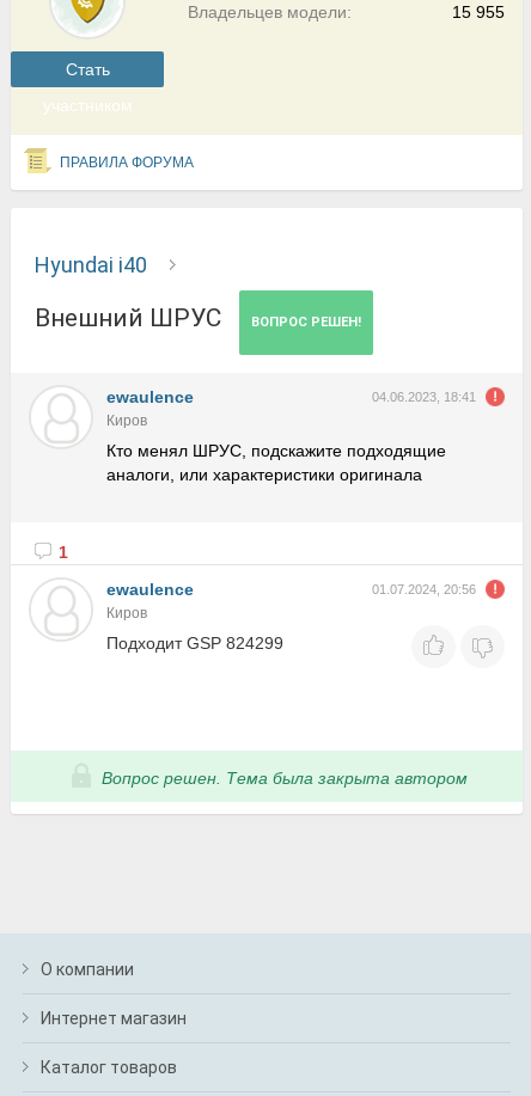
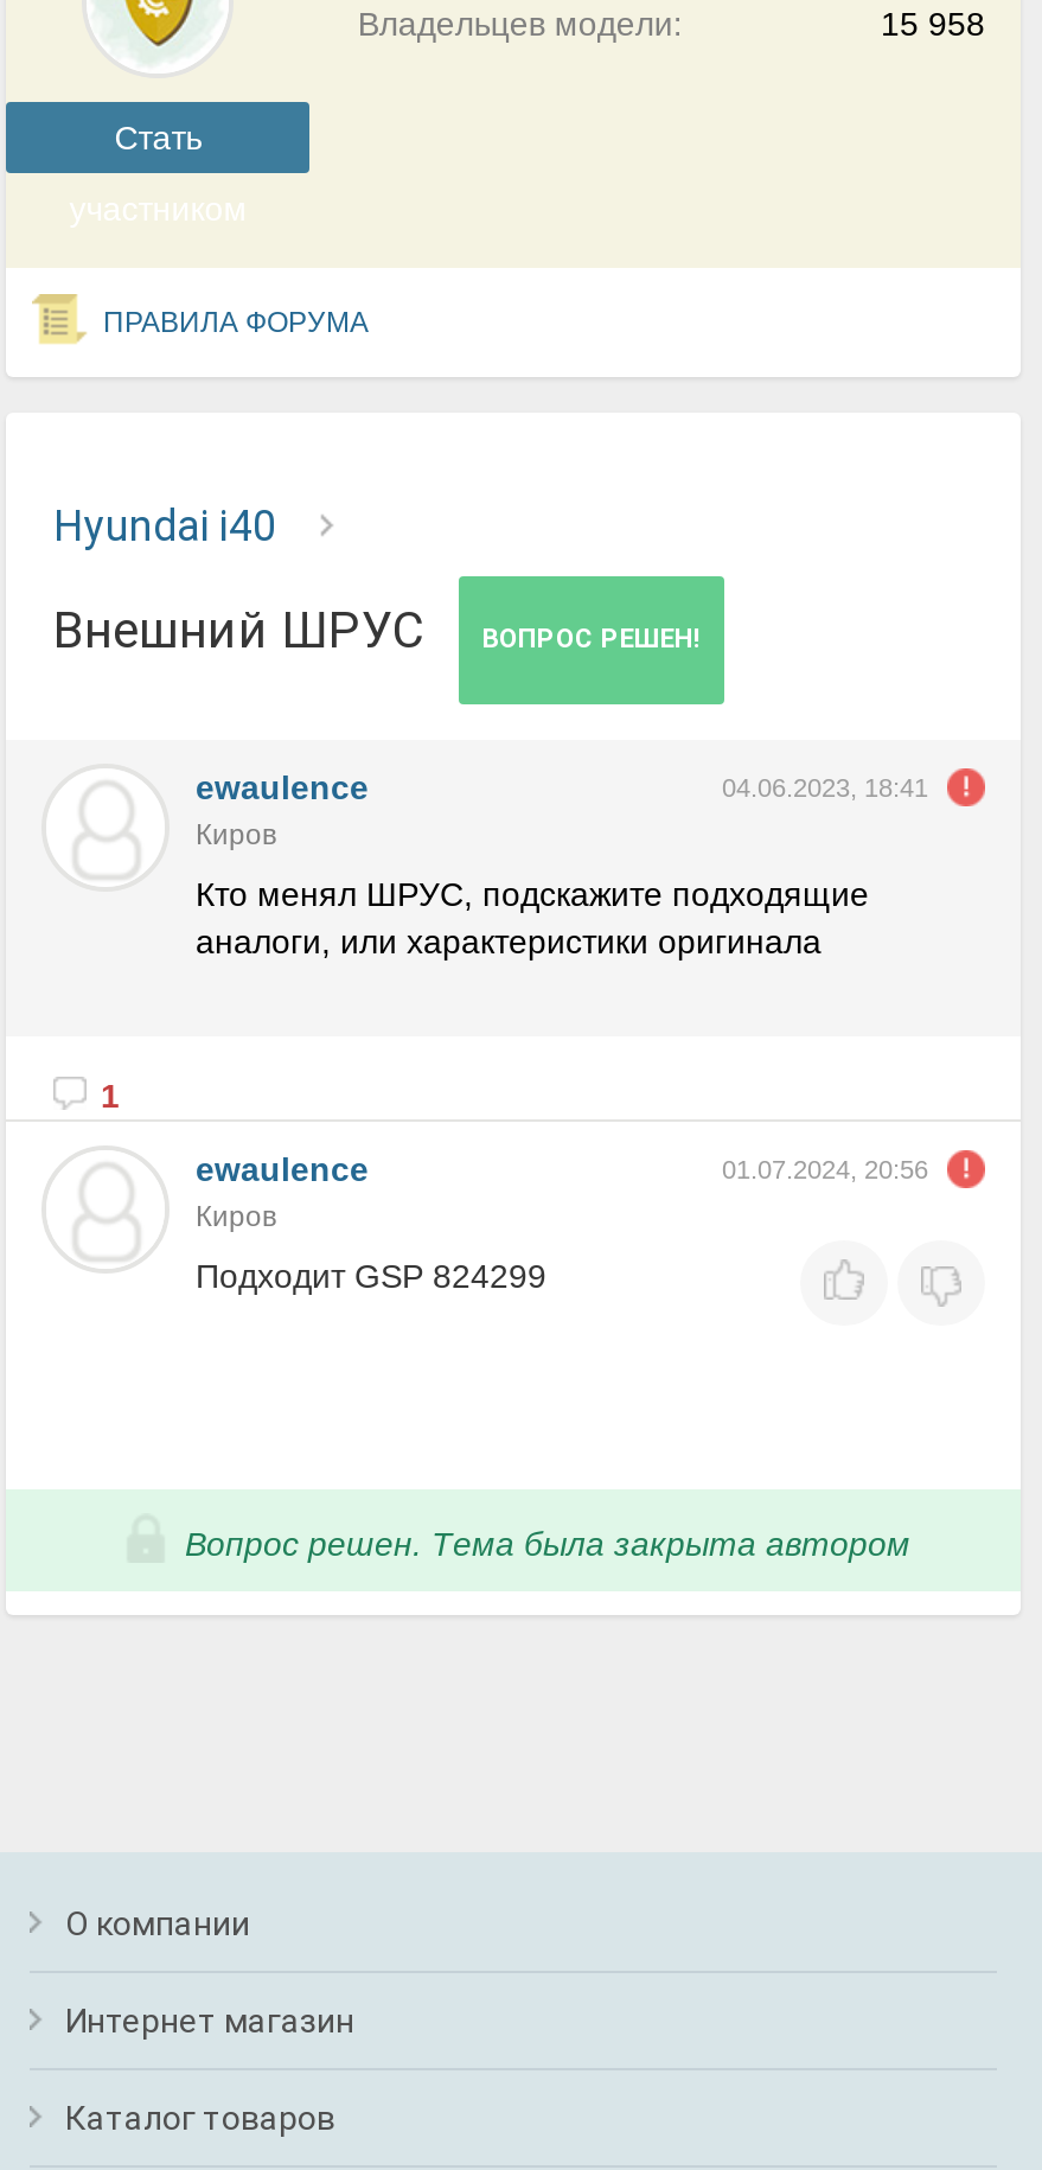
- 15 955
+ 15 958
